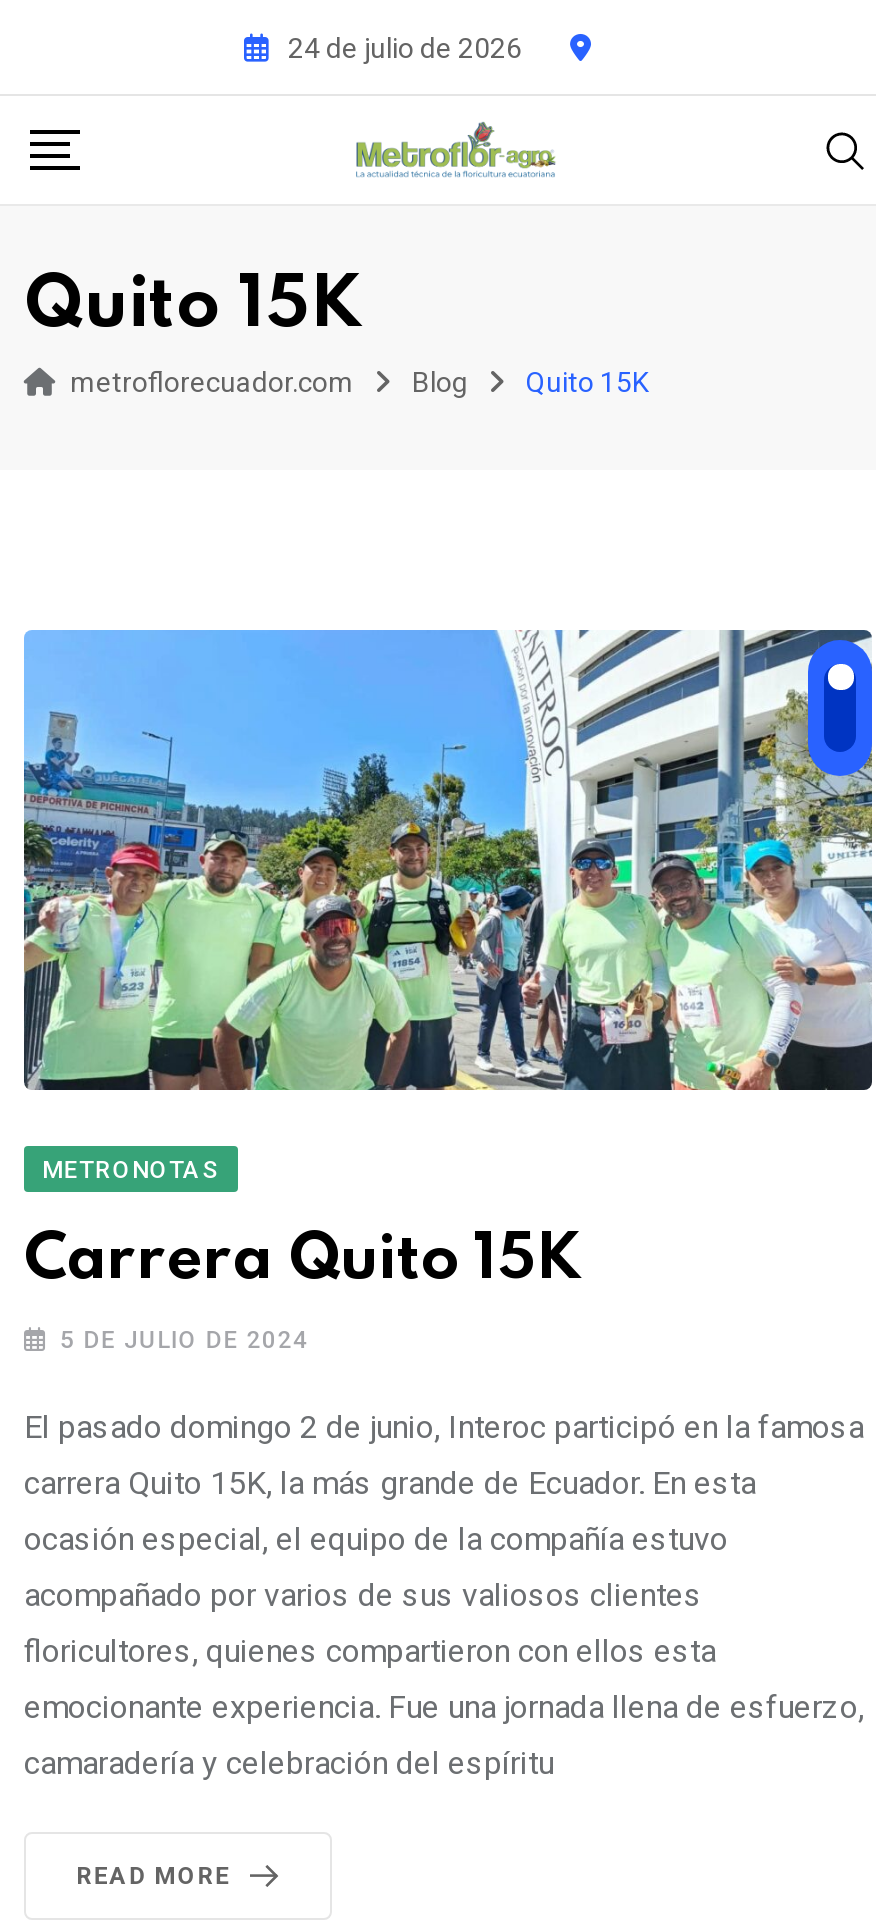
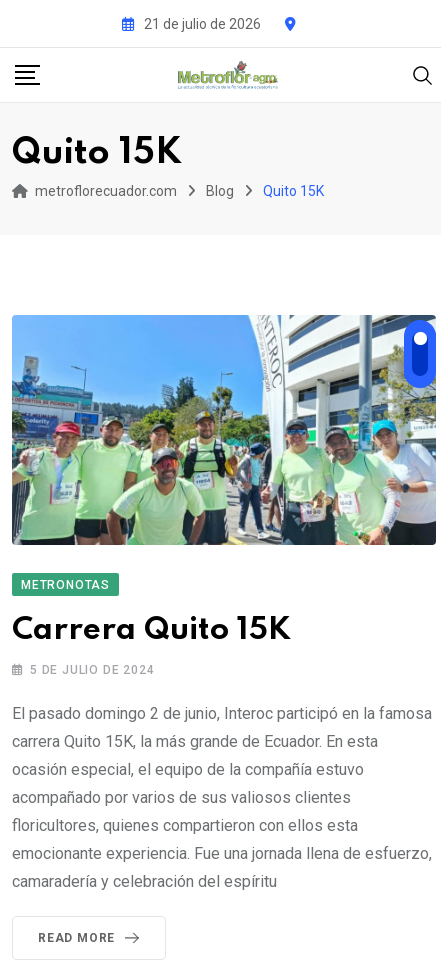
- 24 de julio de 2026
+ 21 de julio de 2026
